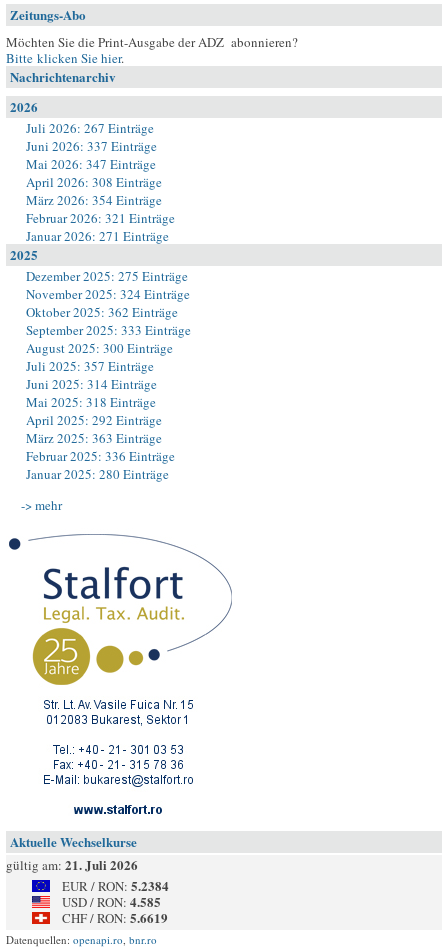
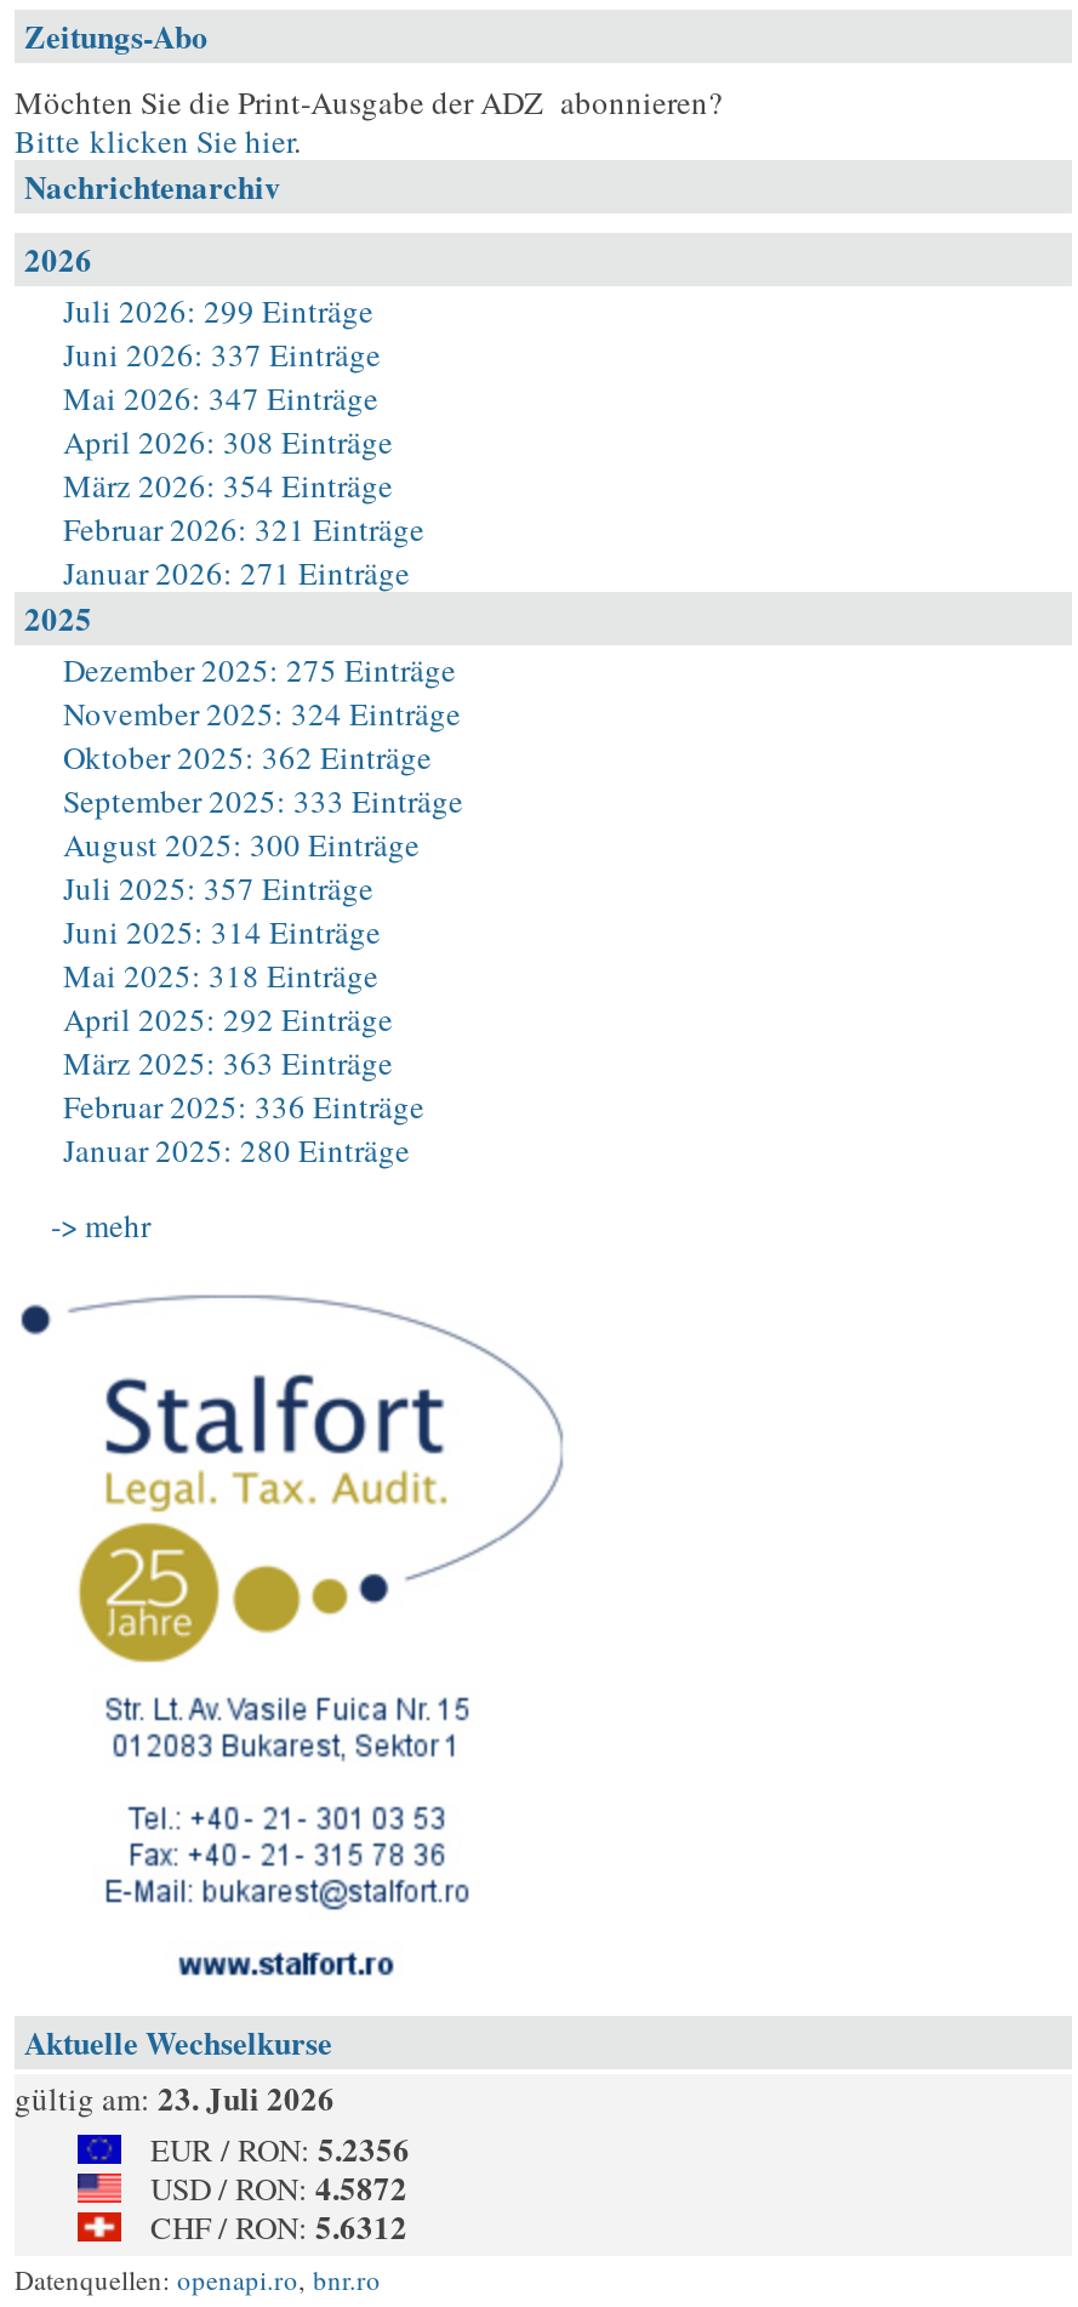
- Juli 2026: 267 Einträge
+ Juli 2026: 299 Einträge

- gültig am: 21. Juli 2026
+ gültig am: 23. Juli 2026

- EUR / RON: 5.2384
+ EUR / RON: 5.2356

- USD / RON: 4.585
+ USD / RON: 4.5872

- CHF / RON: 5.6619
+ CHF / RON: 5.6312
